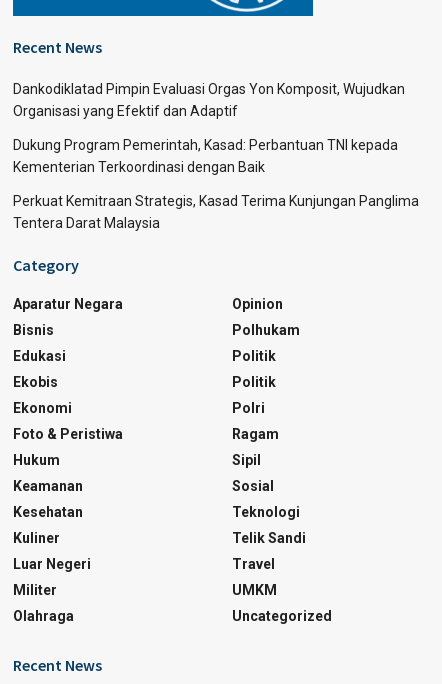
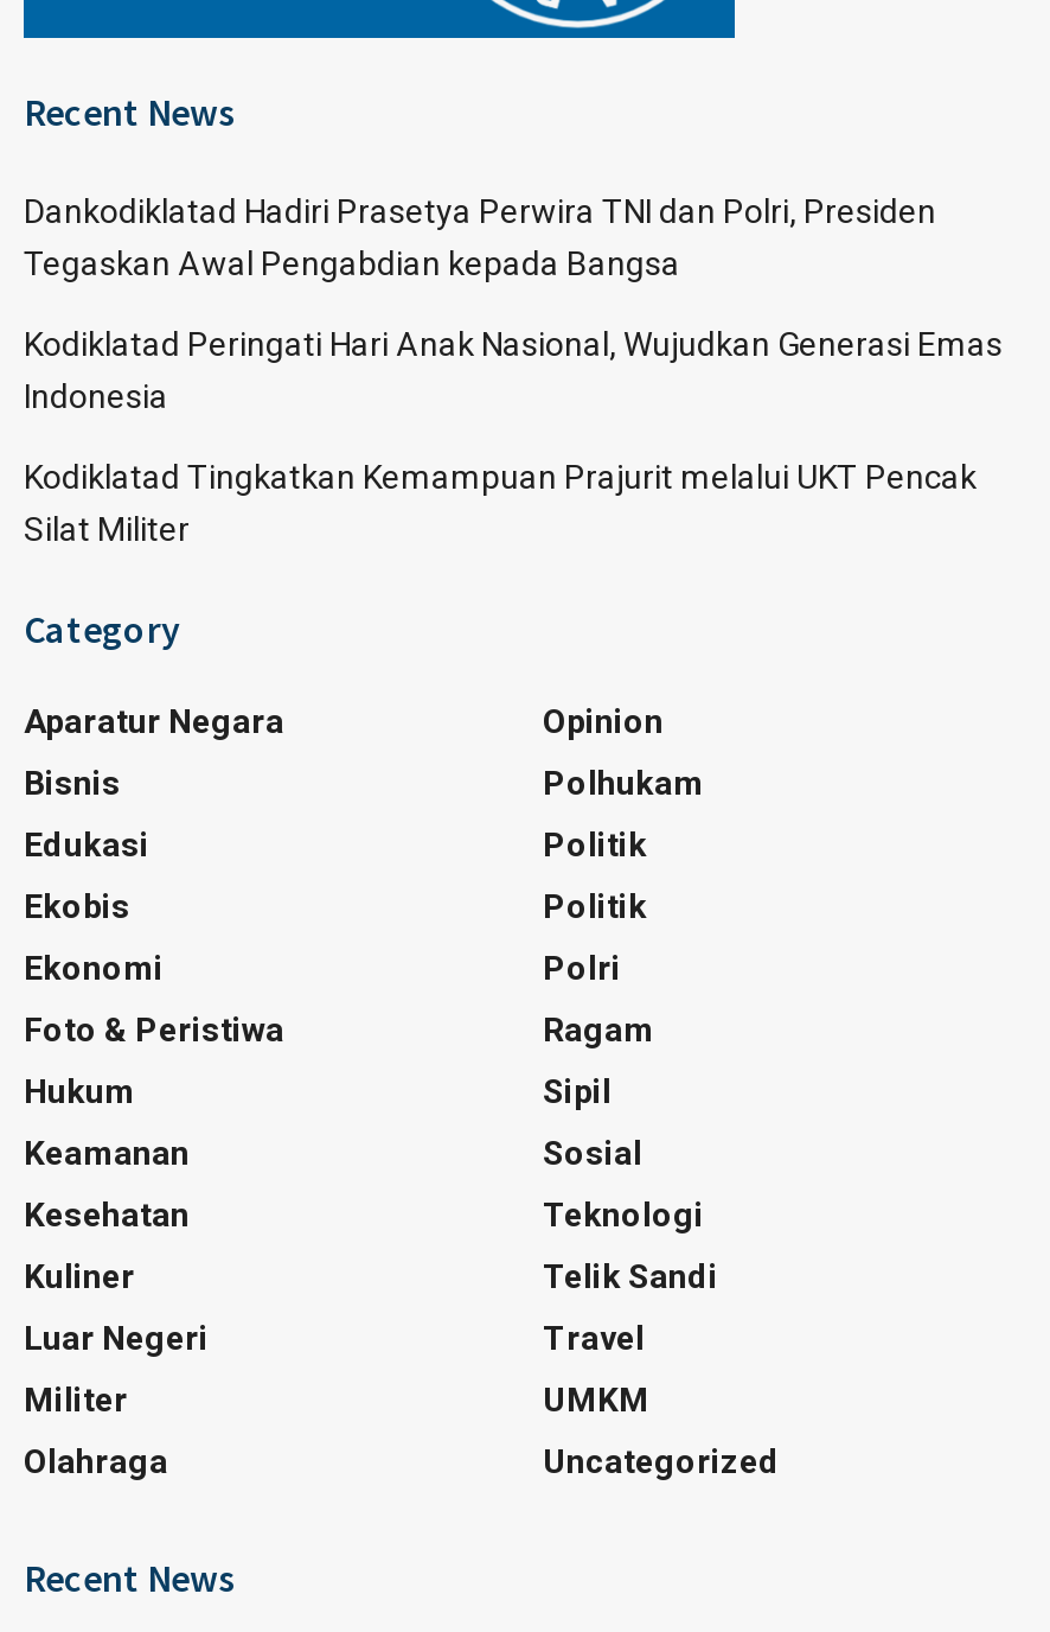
- Dankodiklatad Pimpin Evaluasi Orgas Yon Komposit, Wujudkan
- Organisasi yang Efektif dan Adaptif
+ Dankodiklatad Hadiri Prasetya Perwira TNI dan Polri, Presiden
+ Tegaskan Awal Pengabdian kepada Bangsa

- Dukung Program Pemerintah, Kasad: Perbantuan TNI kepada
- Kementerian Terkoordinasi dengan Baik
+ Kodiklatad Peringati Hari Anak Nasional, Wujudkan Generasi Emas
+ Indonesia

- Perkuat Kemitraan Strategis, Kasad Terima Kunjungan Panglima
- Tentera Darat Malaysia
+ Kodiklatad Tingkatkan Kemampuan Prajurit melalui UKT Pencak
+ Silat Militer
